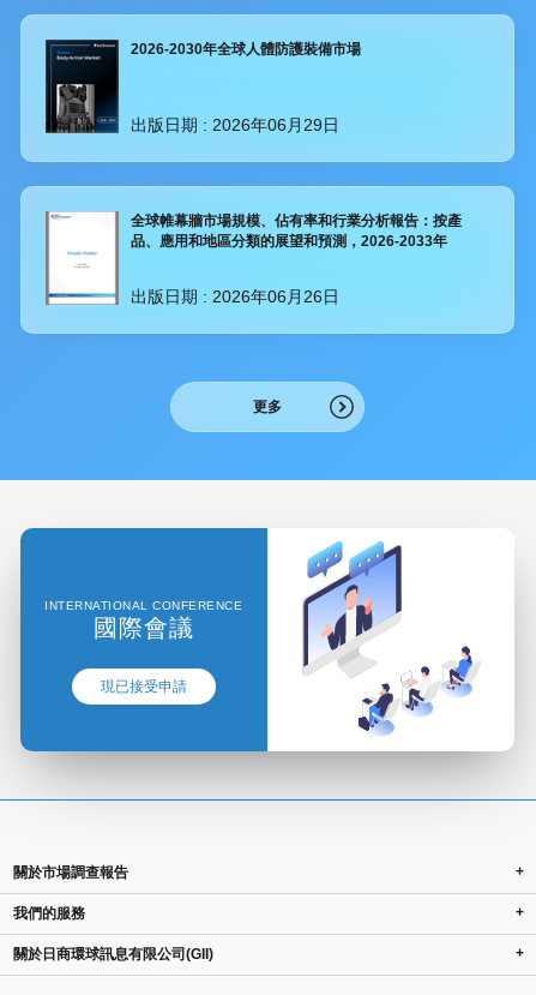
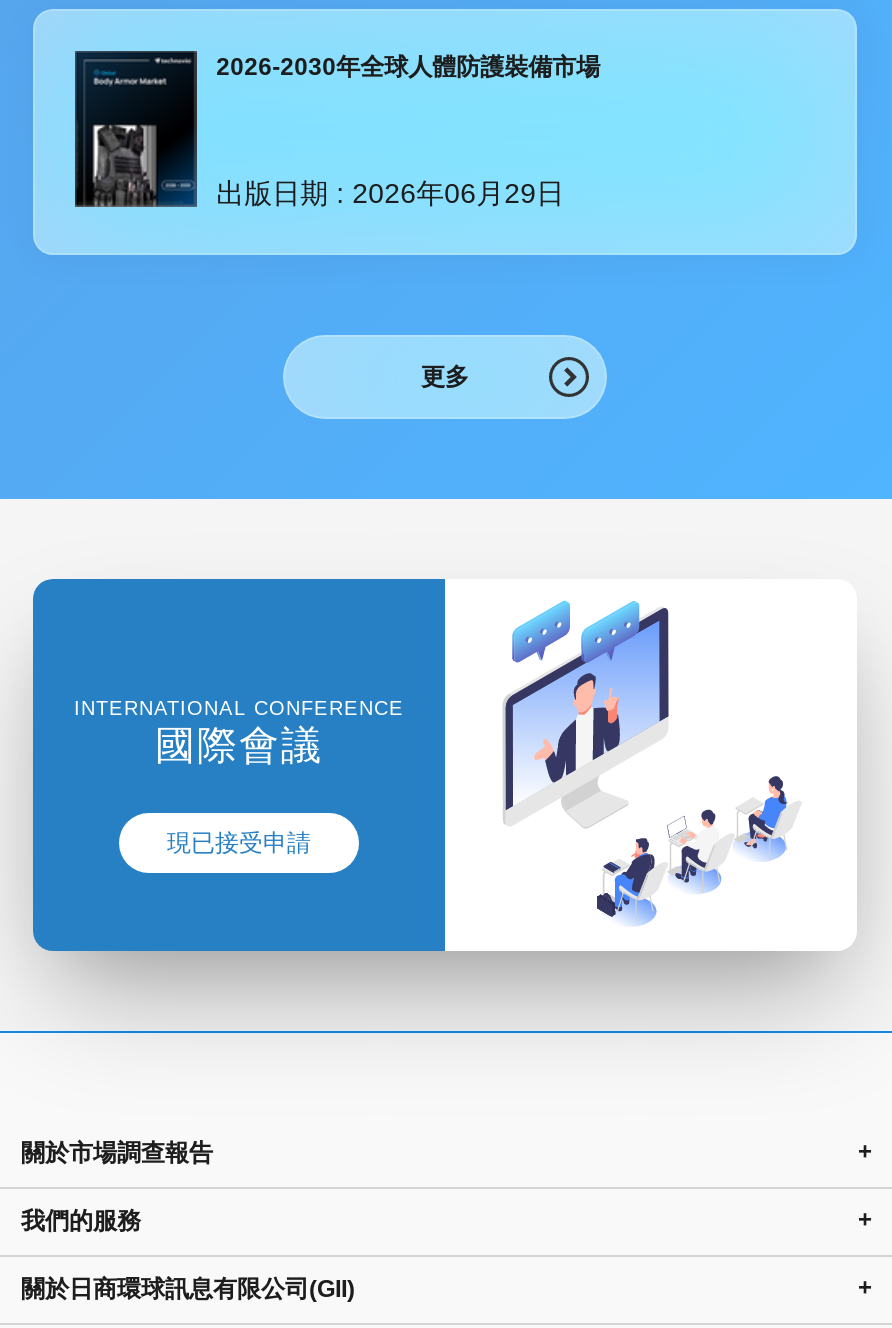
- [image]
- 全球帷幕牆市場規模、佔有率和行業分析報告：按產
- 品、應用和地區分類的展望和預測，2026-2033年
- 出版日期 : 2026年06月26日
